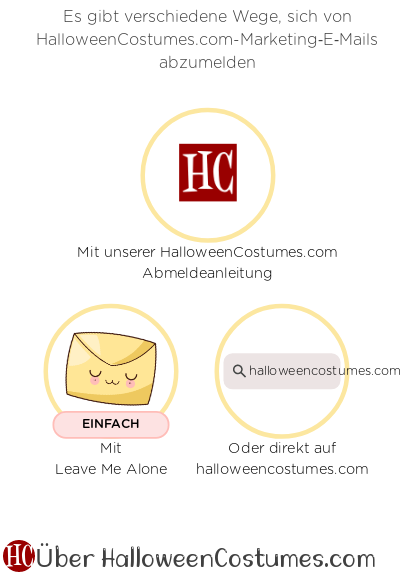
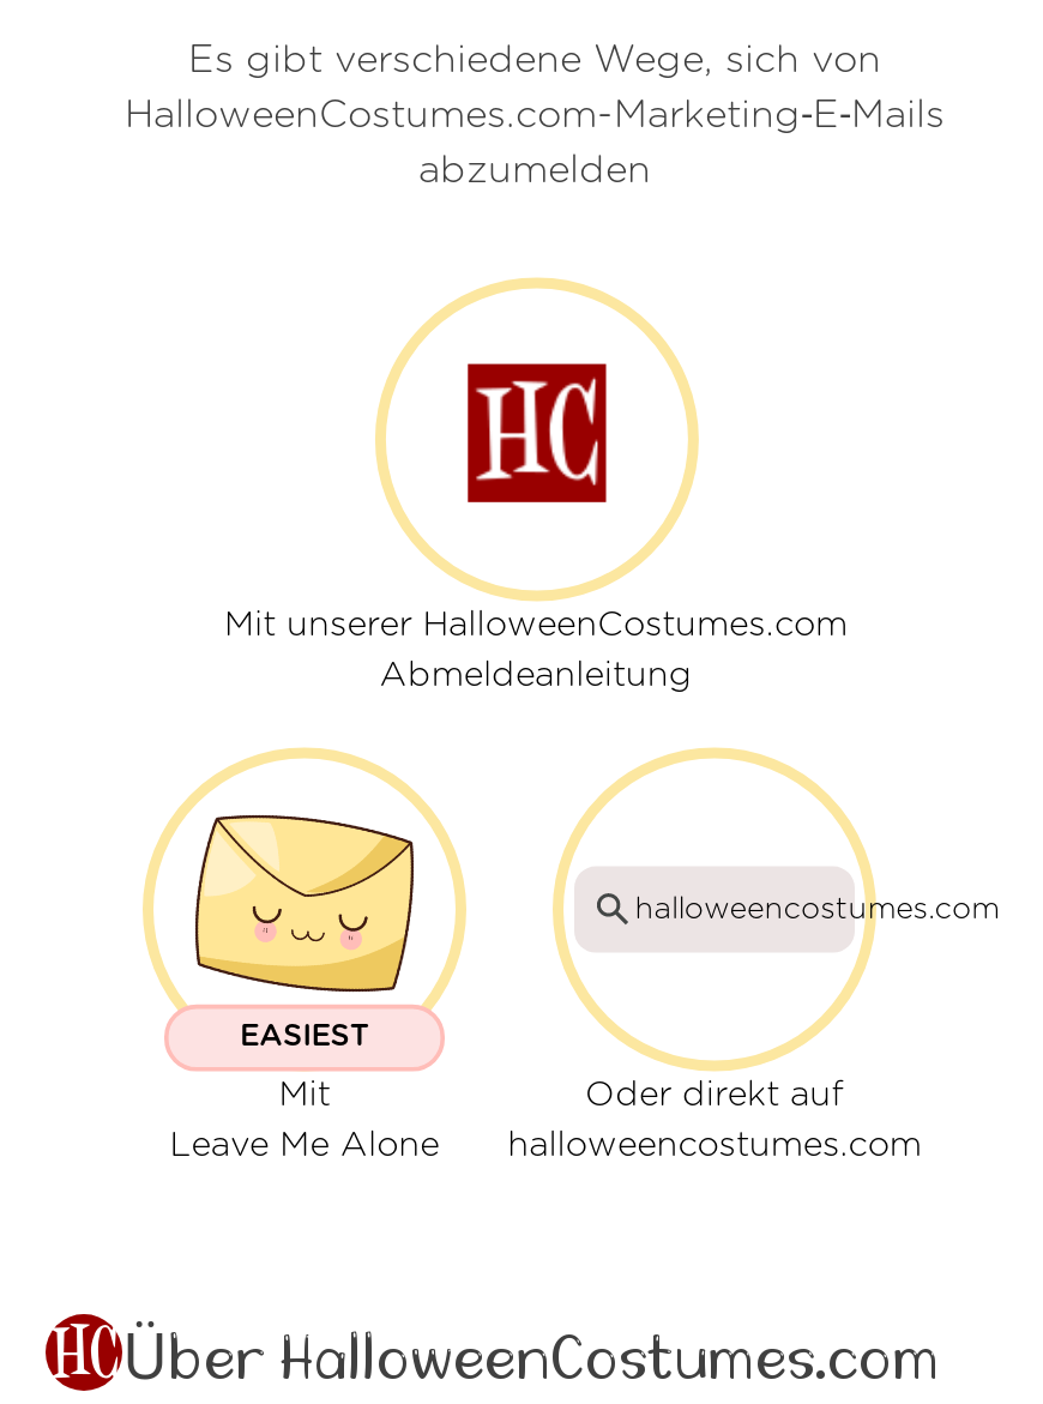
- EINFACH
+ EASIEST
